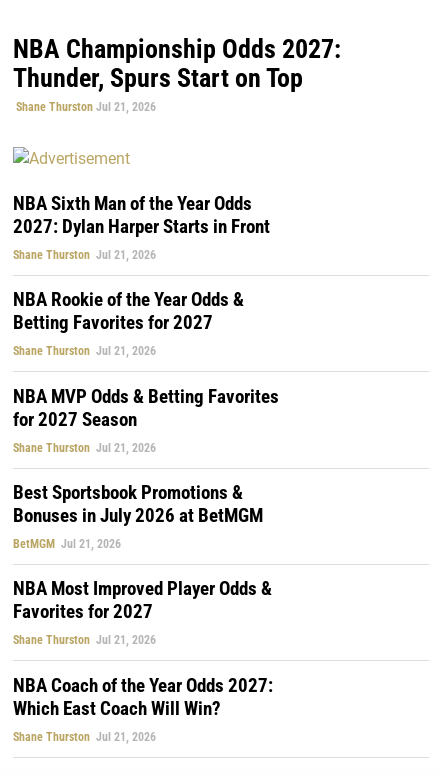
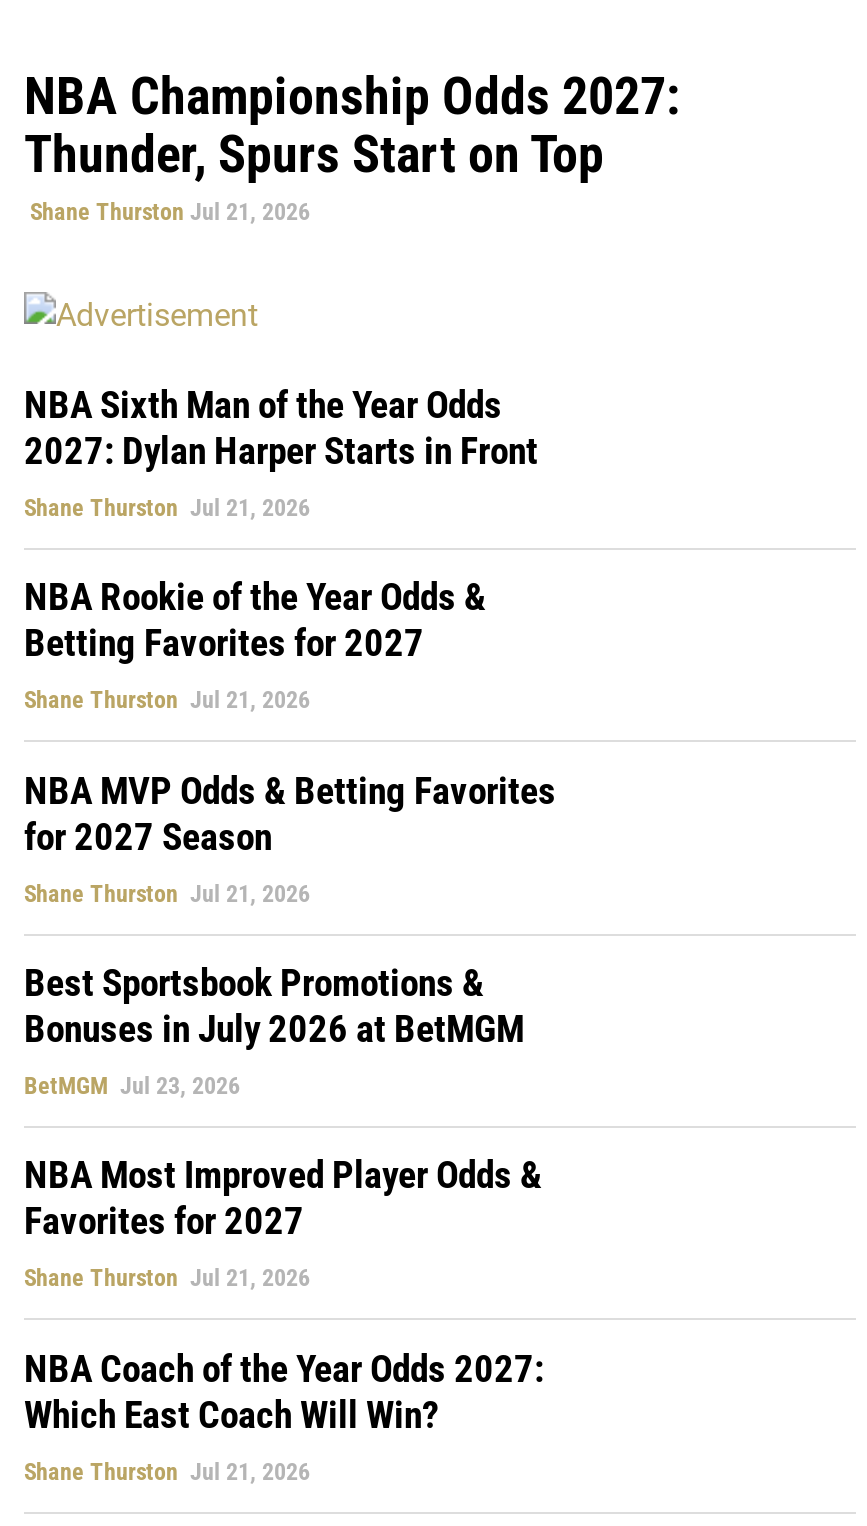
- BetMGM Jul 21, 2026
+ BetMGM Jul 23, 2026
